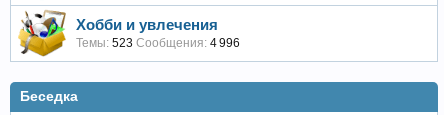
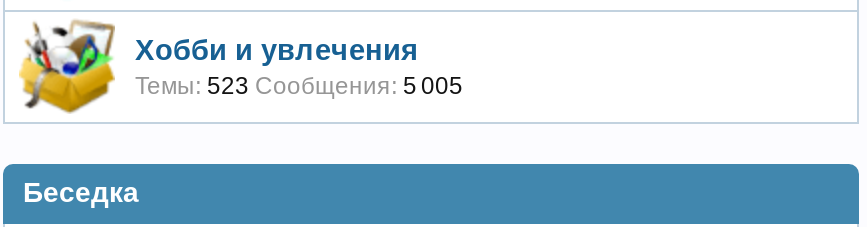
- Темы: 523 Сообщения: 4 996
+ Темы: 523 Сообщения: 5 005
